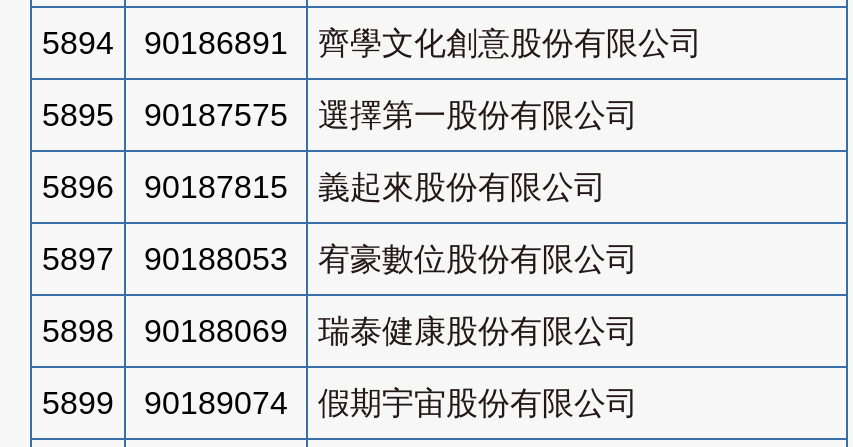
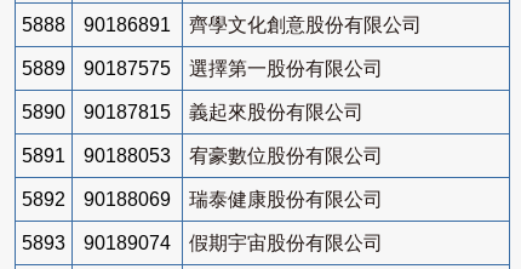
- 5894 90186891 齊學文化創意股份有限公司
+ 5888 90186891 齊學文化創意股份有限公司

- 5895 90187575 選擇第一股份有限公司
+ 5889 90187575 選擇第一股份有限公司

- 5896 90187815 義起來股份有限公司
+ 5890 90187815 義起來股份有限公司

- 5897 90188053 宥豪數位股份有限公司
+ 5891 90188053 宥豪數位股份有限公司

- 5898 90188069 瑞泰健康股份有限公司
+ 5892 90188069 瑞泰健康股份有限公司

- 5899 90189074 假期宇宙股份有限公司
+ 5893 90189074 假期宇宙股份有限公司
